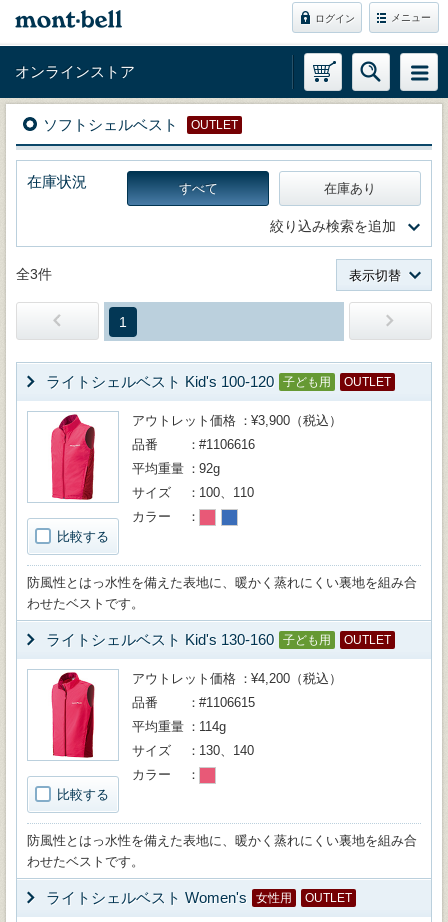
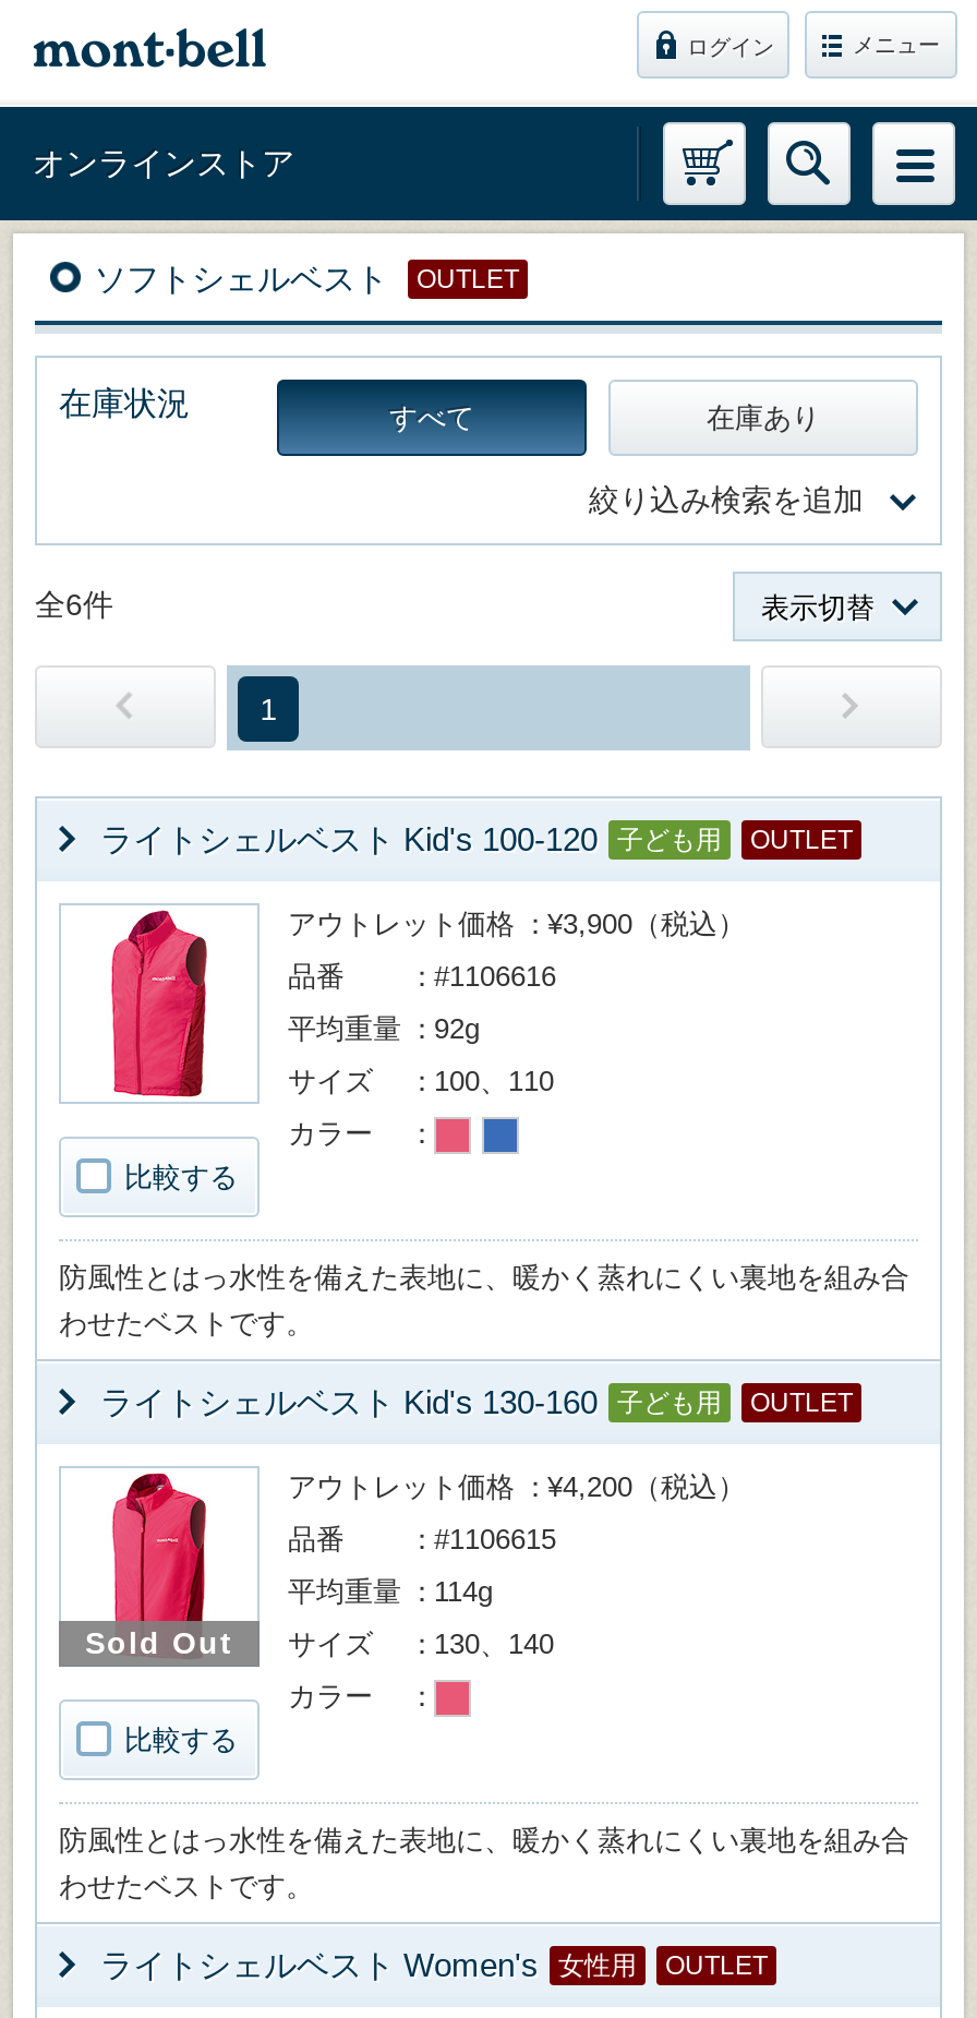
- 全3件
+ 全6件

+ Sold Out
